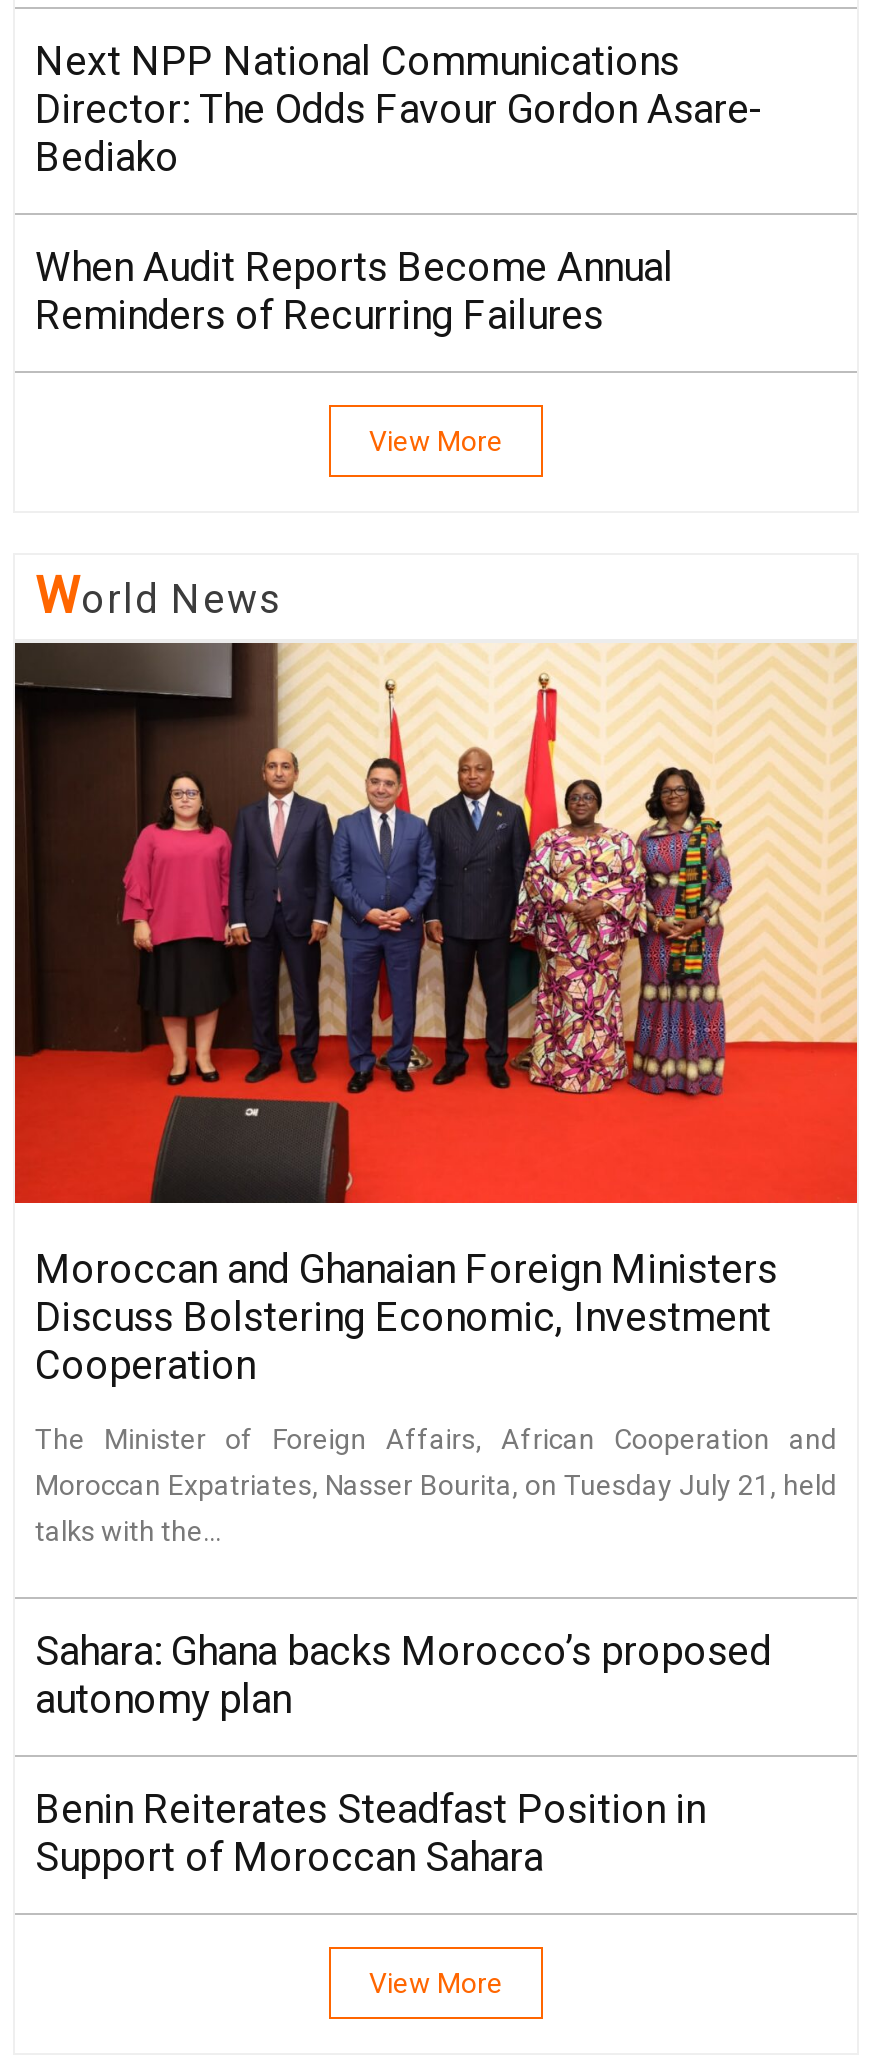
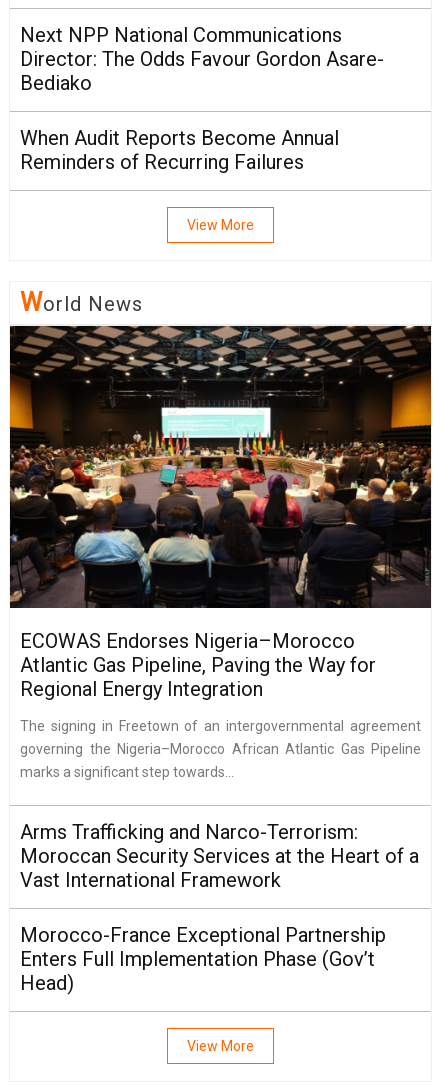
- [image]
- Moroccan and Ghanaian Foreign Ministers
- Discuss Bolstering Economic, Investment
- Cooperation
+ [image]
+ ECOWAS Endorses Nigeria–Morocco
+ Atlantic Gas Pipeline, Paving the Way for
+ Regional Energy Integration

- The Minister of Foreign Affairs, African Cooperation and
- Moroccan Expatriates, Nasser Bourita, on Tuesday July 21, held
- talks with the...
+ The signing in Freetown of an intergovernmental agreement
+ governing the Nigeria–Morocco African Atlantic Gas Pipeline
+ marks a significant step towards...

- Sahara: Ghana backs Morocco’s proposed
- autonomy plan
+ Arms Trafficking and Narco-Terrorism:
+ Moroccan Security Services at the Heart of a
+ Vast International Framework

- Benin Reiterates Steadfast Position in
- Support of Moroccan Sahara
+ Morocco-France Exceptional Partnership
+ Enters Full Implementation Phase (Gov’t
+ Head)
